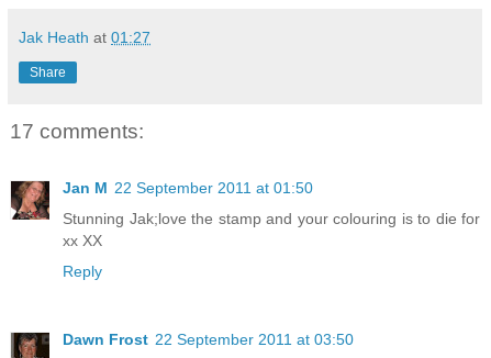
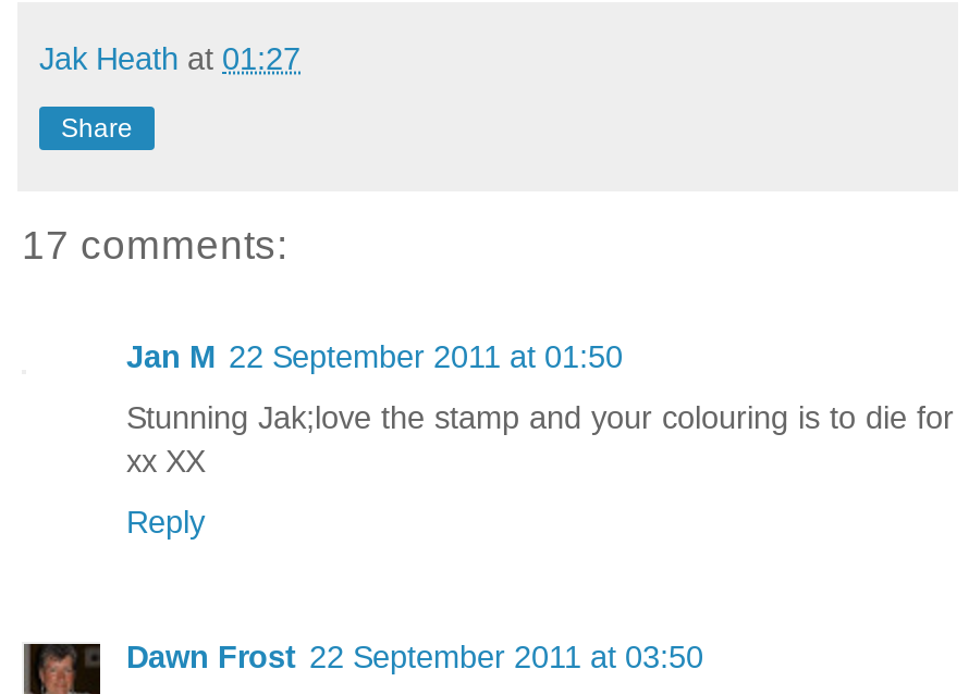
- [image]
